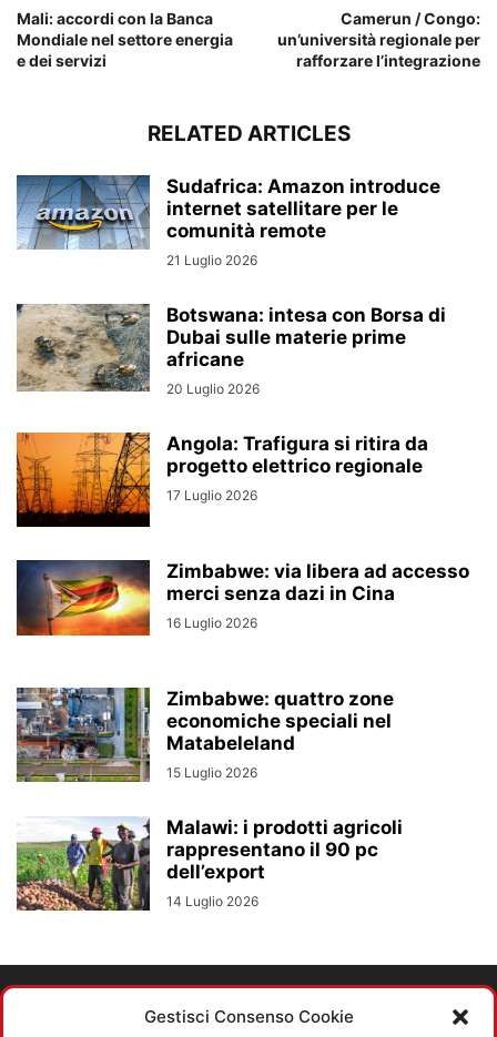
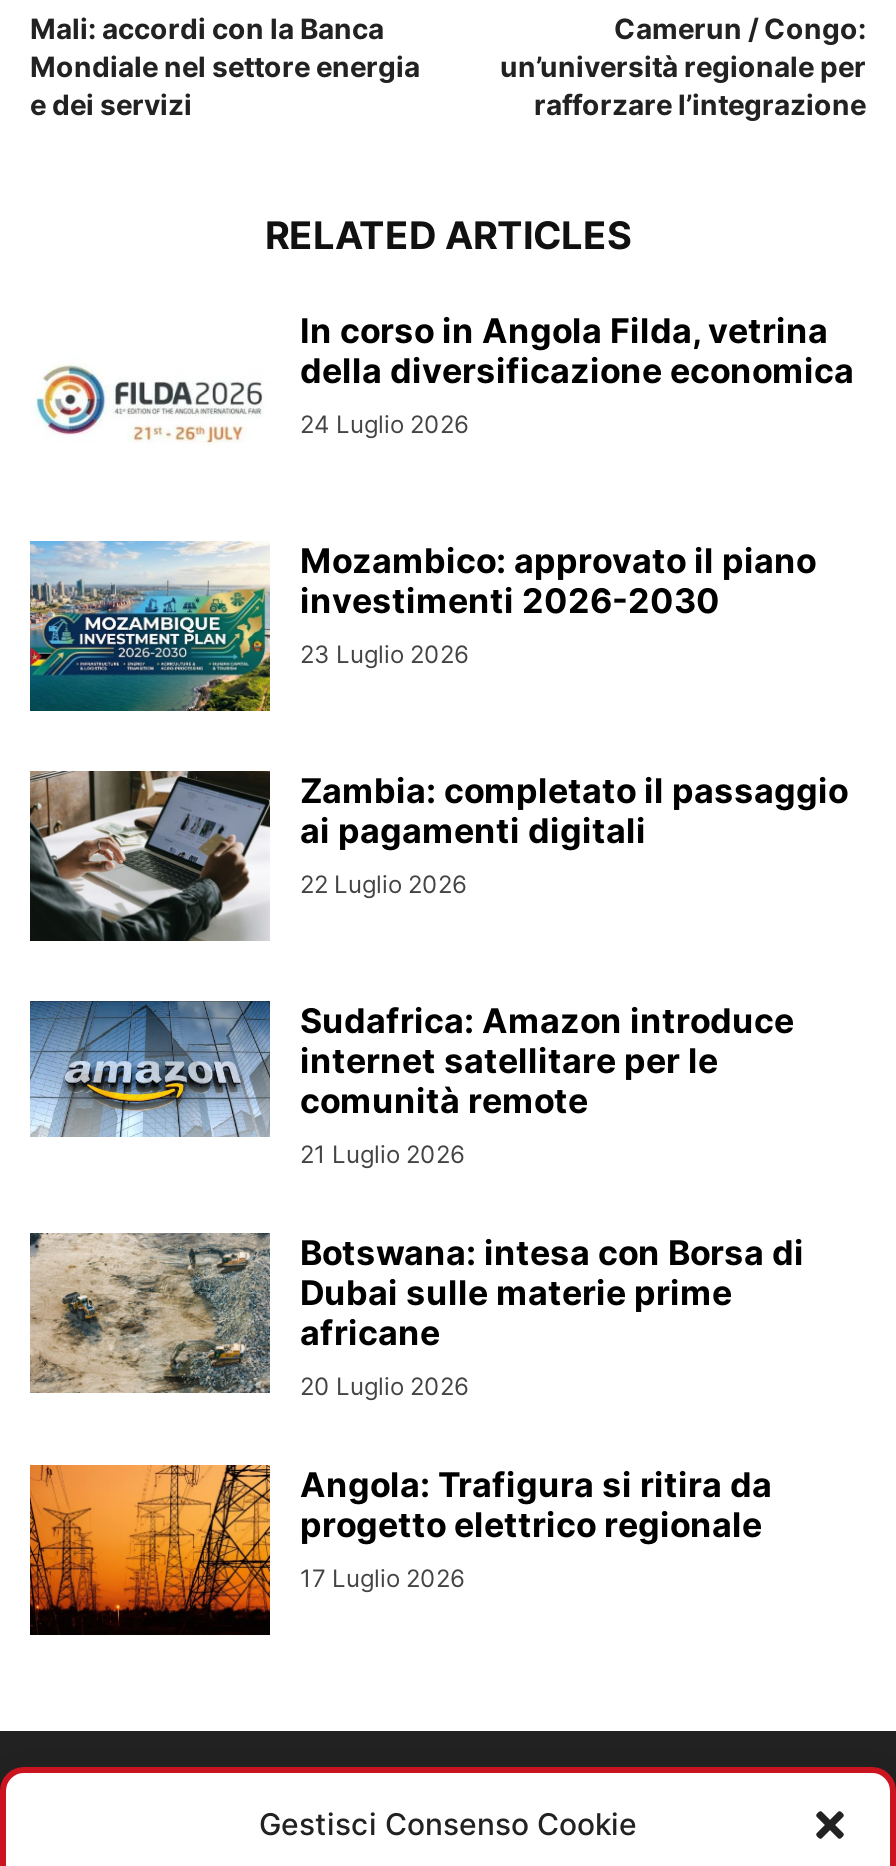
+ [image]
+ Mozambico: approvato il piano
+ investimenti 2026-2030
+ 23 Luglio 2026

+ [image]
+ Zambia: completato il passaggio
+ ai pagamenti digitali
+ 22 Luglio 2026

+ [image]
+ In corso in Angola Filda, vetrina
+ della diversificazione economica
+ 24 Luglio 2026

moved down: [image] | Sudafrica: Amazon introduce | internet satellitare per le | ... | progetto elettrico regionale | 17 Luglio 2026

- [image]
- Zimbabwe: via libera ad accesso
- merci senza dazi in Cina
- 16 Luglio 2026

- [image]
- Zimbabwe: quattro zone
- economiche speciali nel
- Matabeleland
- 15 Luglio 2026
- Malawi: i prodotti agricoli
- rappresentano il 90 pc
- dell’export
- 14 Luglio 2026

- [image]
